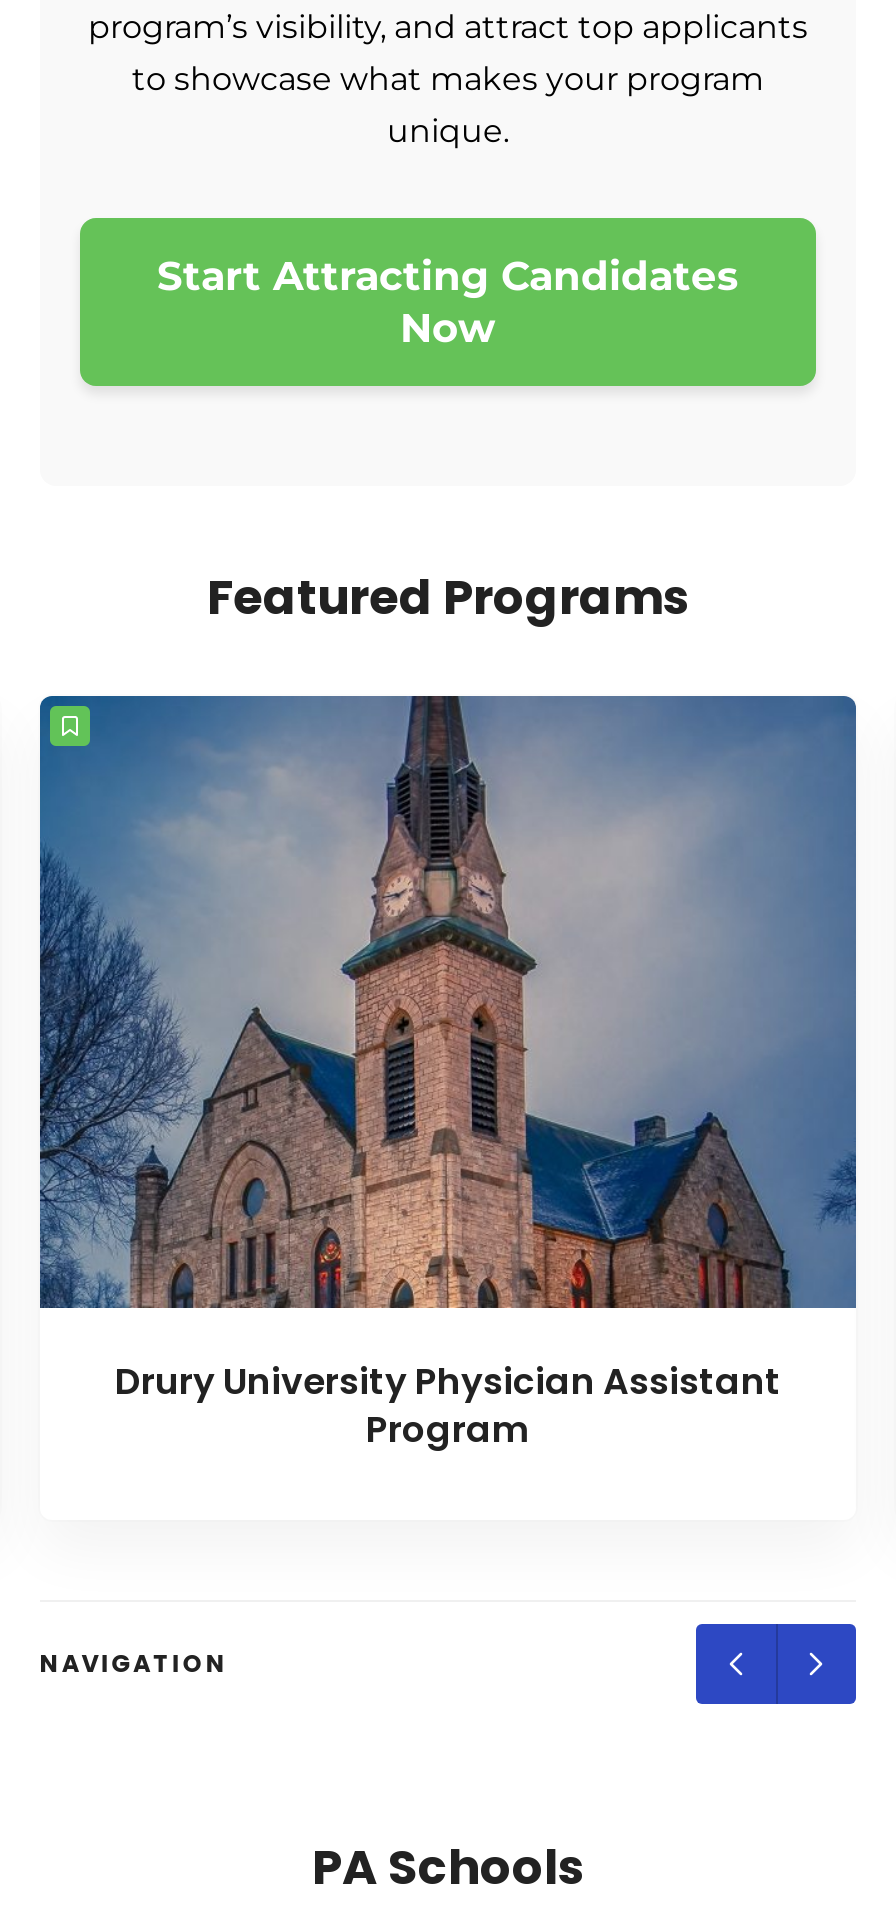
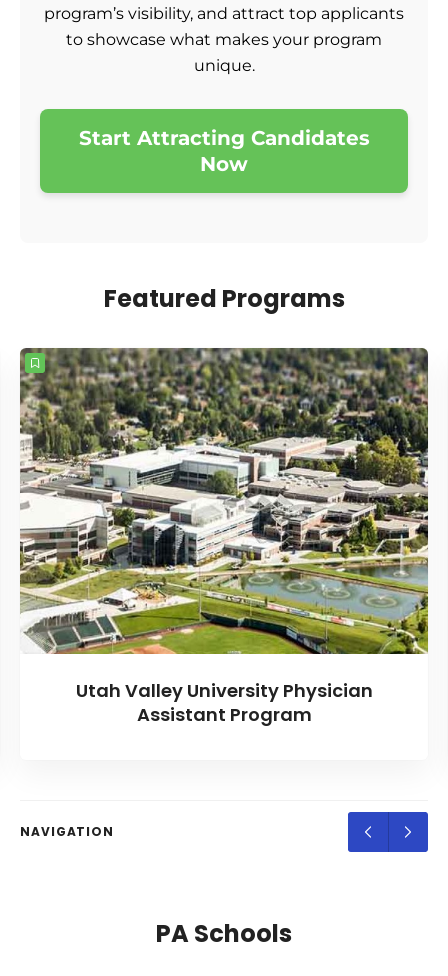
- [image]
- Drury University Physician Assistant
- Program
+ [image]
+ Utah Valley University Physician
+ Assistant Program
